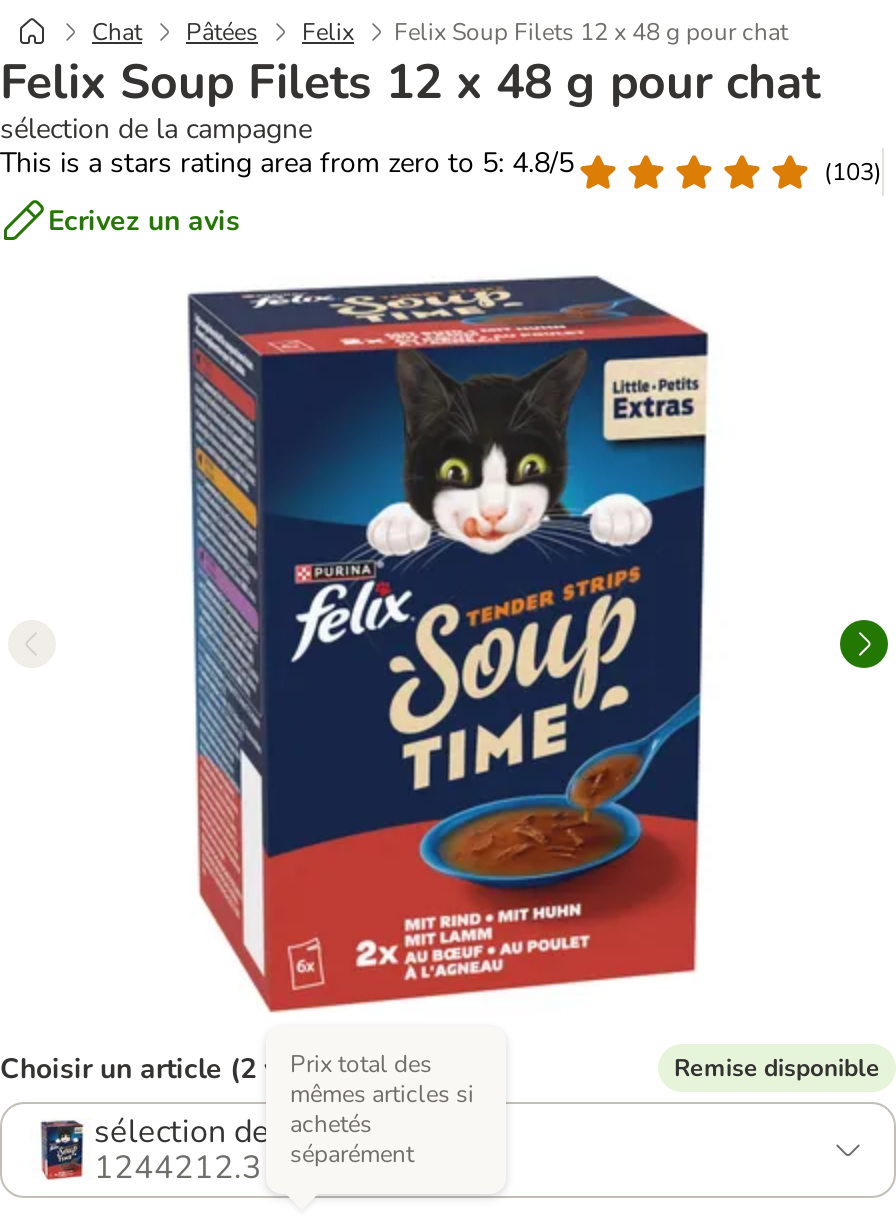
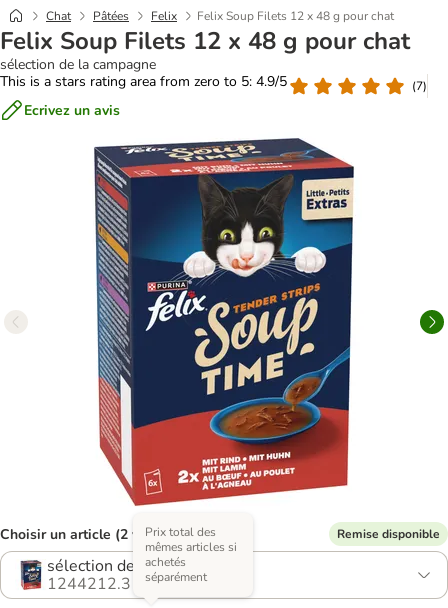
- This is a stars rating area from zero to 5: 4.8/5
+ This is a stars rating area from zero to 5: 4.9/5

- (103)
+ (7)
